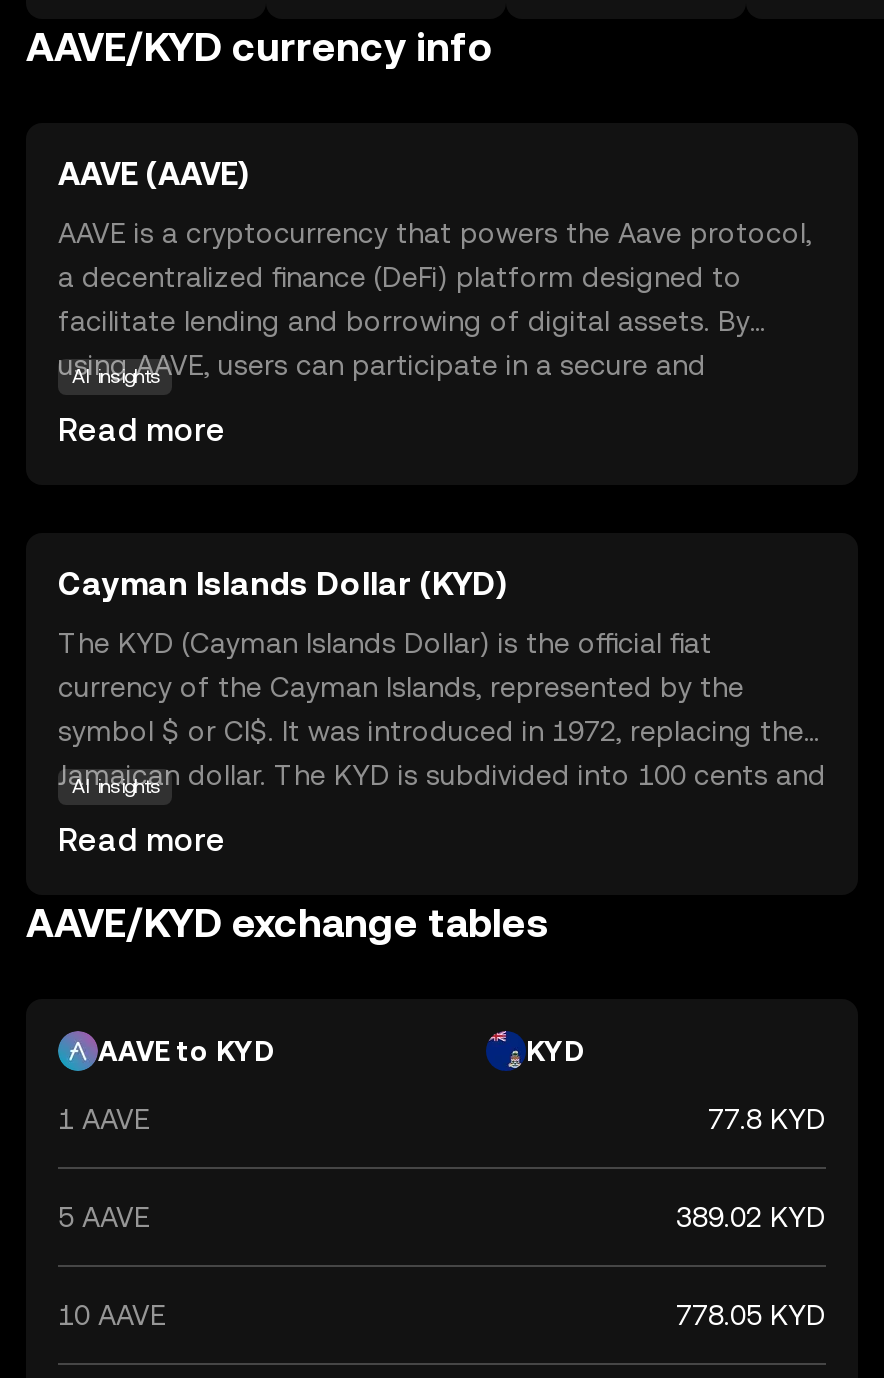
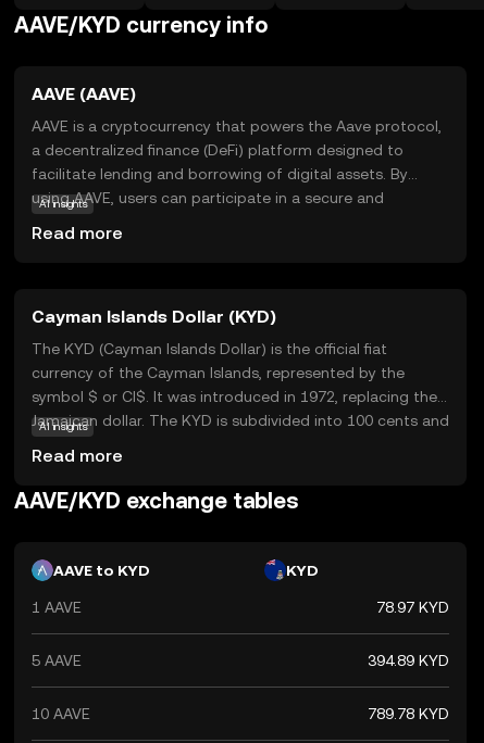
- 77.8 KYD
+ 78.97 KYD

- 389.02 KYD
+ 394.89 KYD

- 778.05 KYD
+ 789.78 KYD
